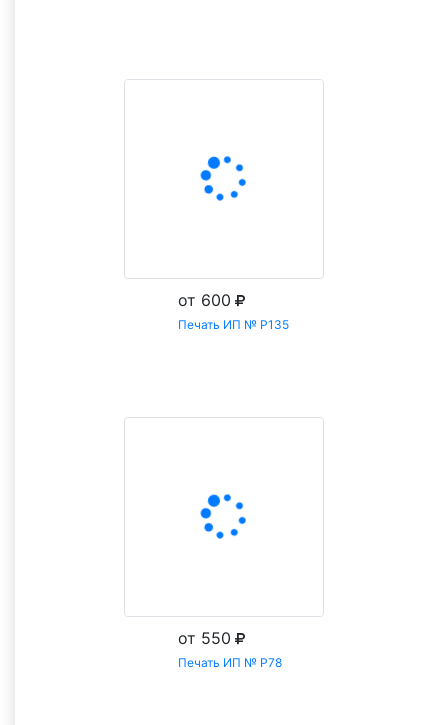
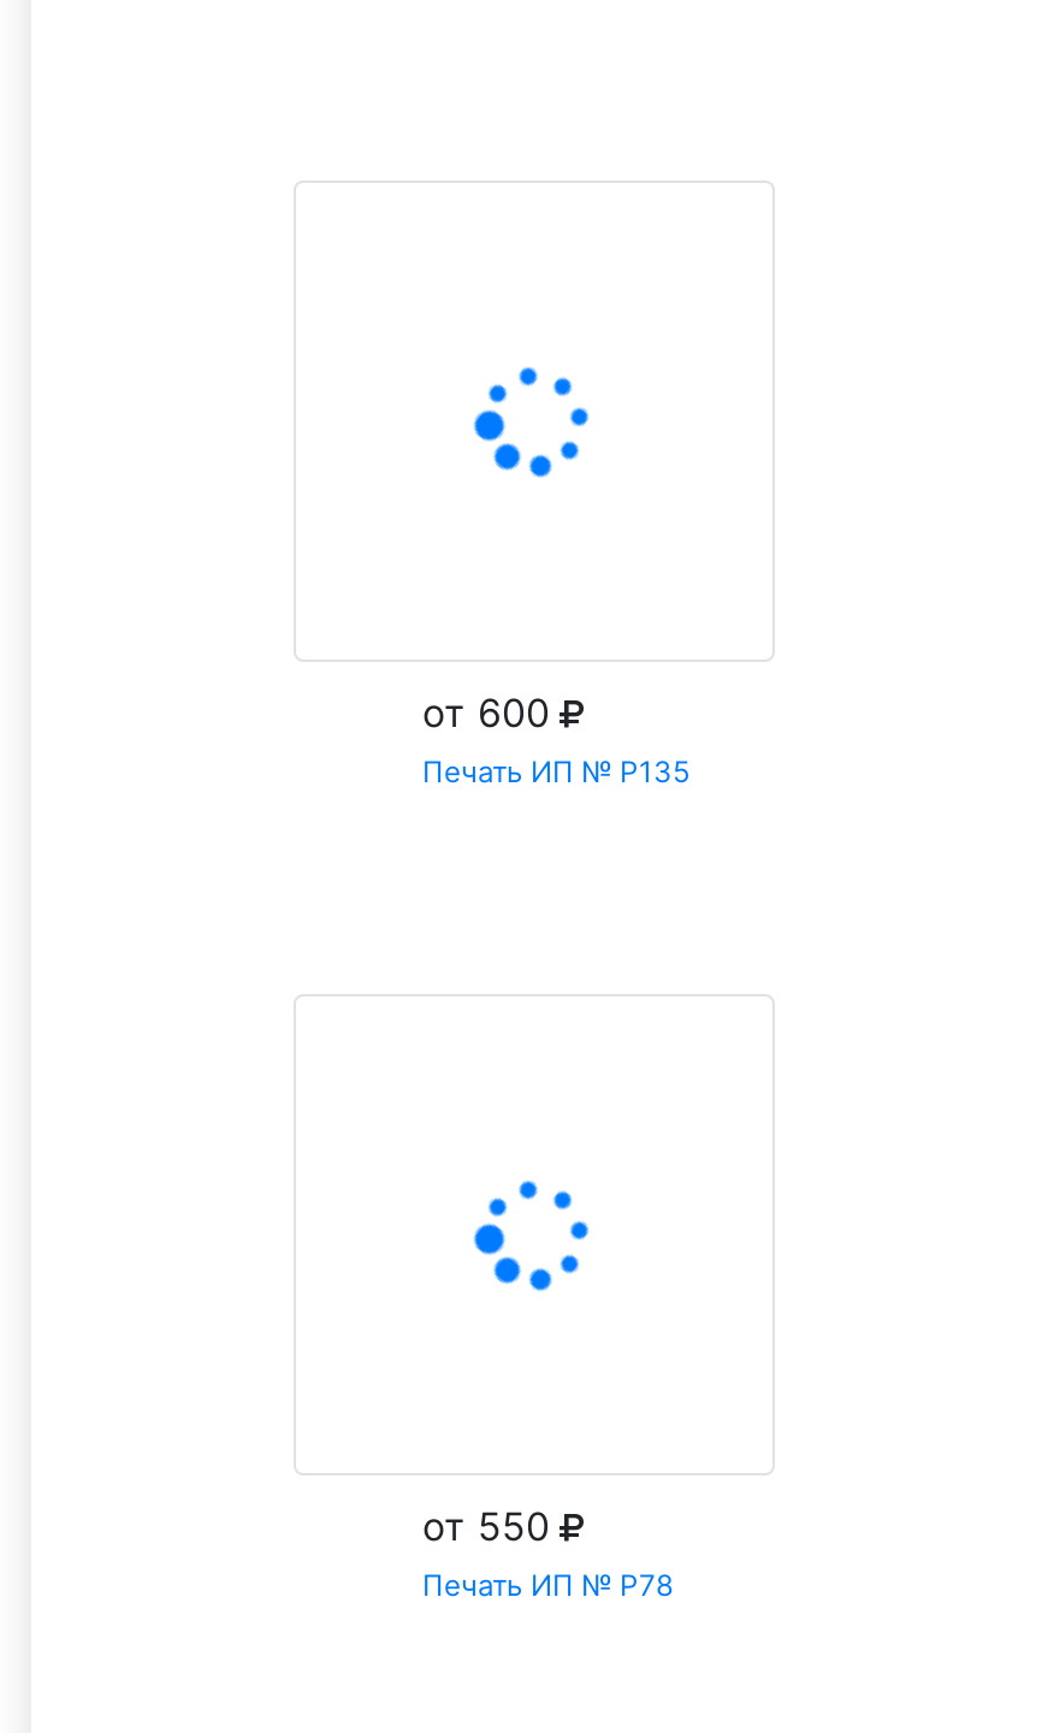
- [image]
+ [image]

- [image]
+ [image]
